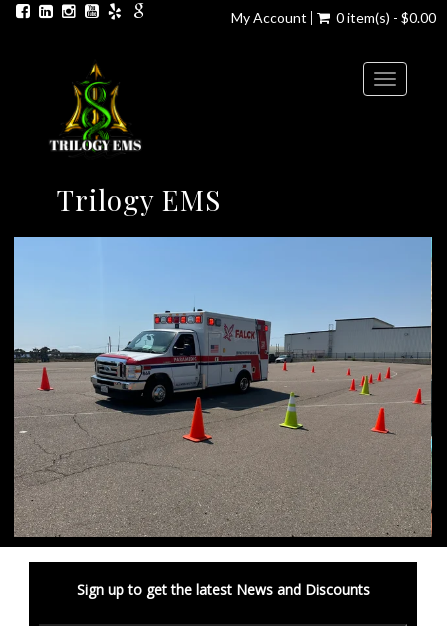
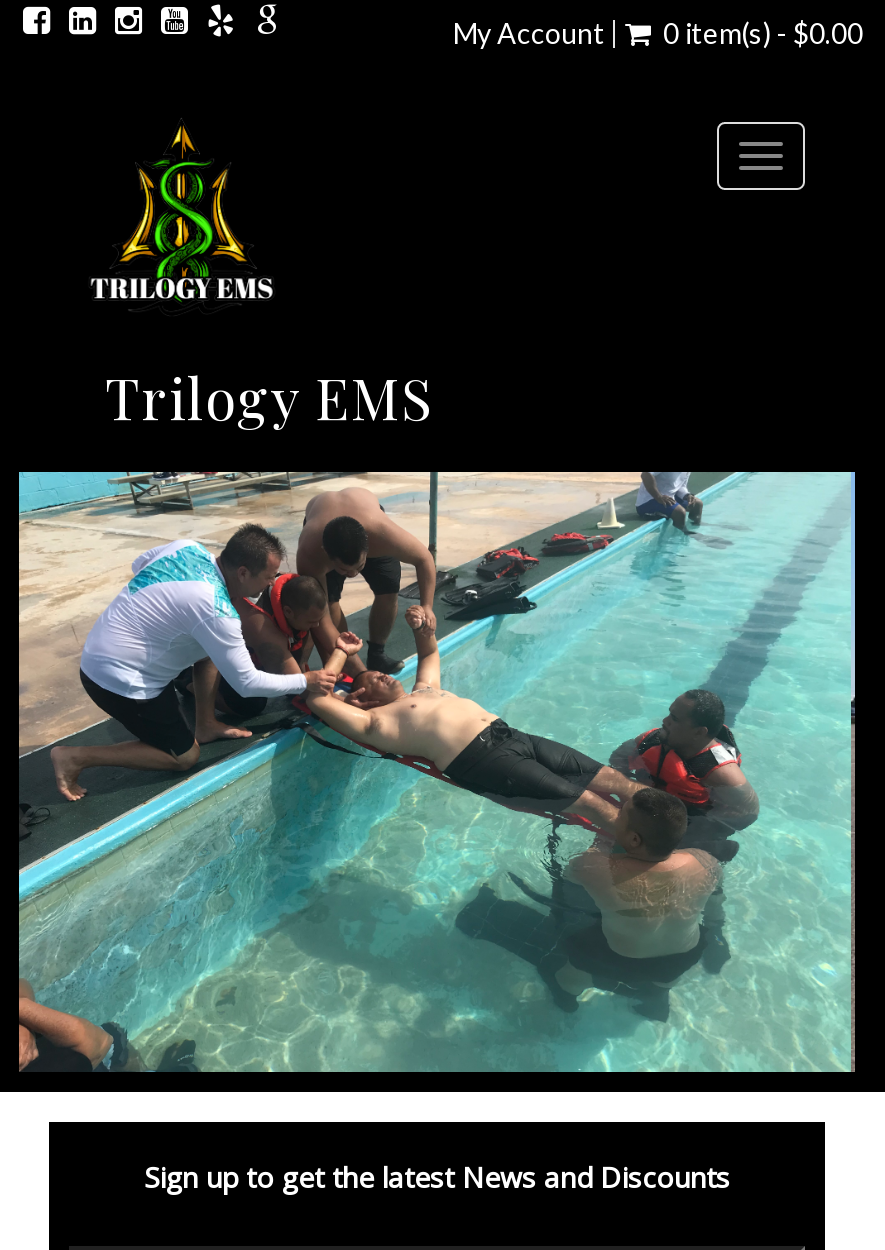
- [image]
+ [image]
